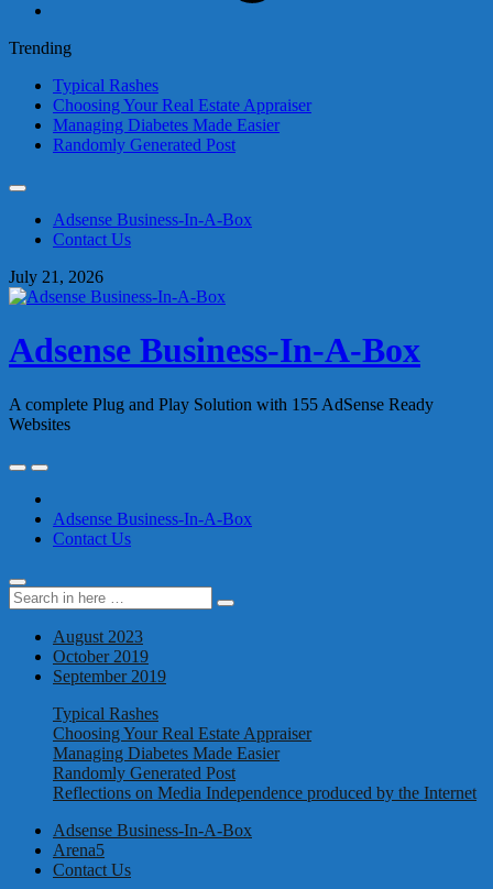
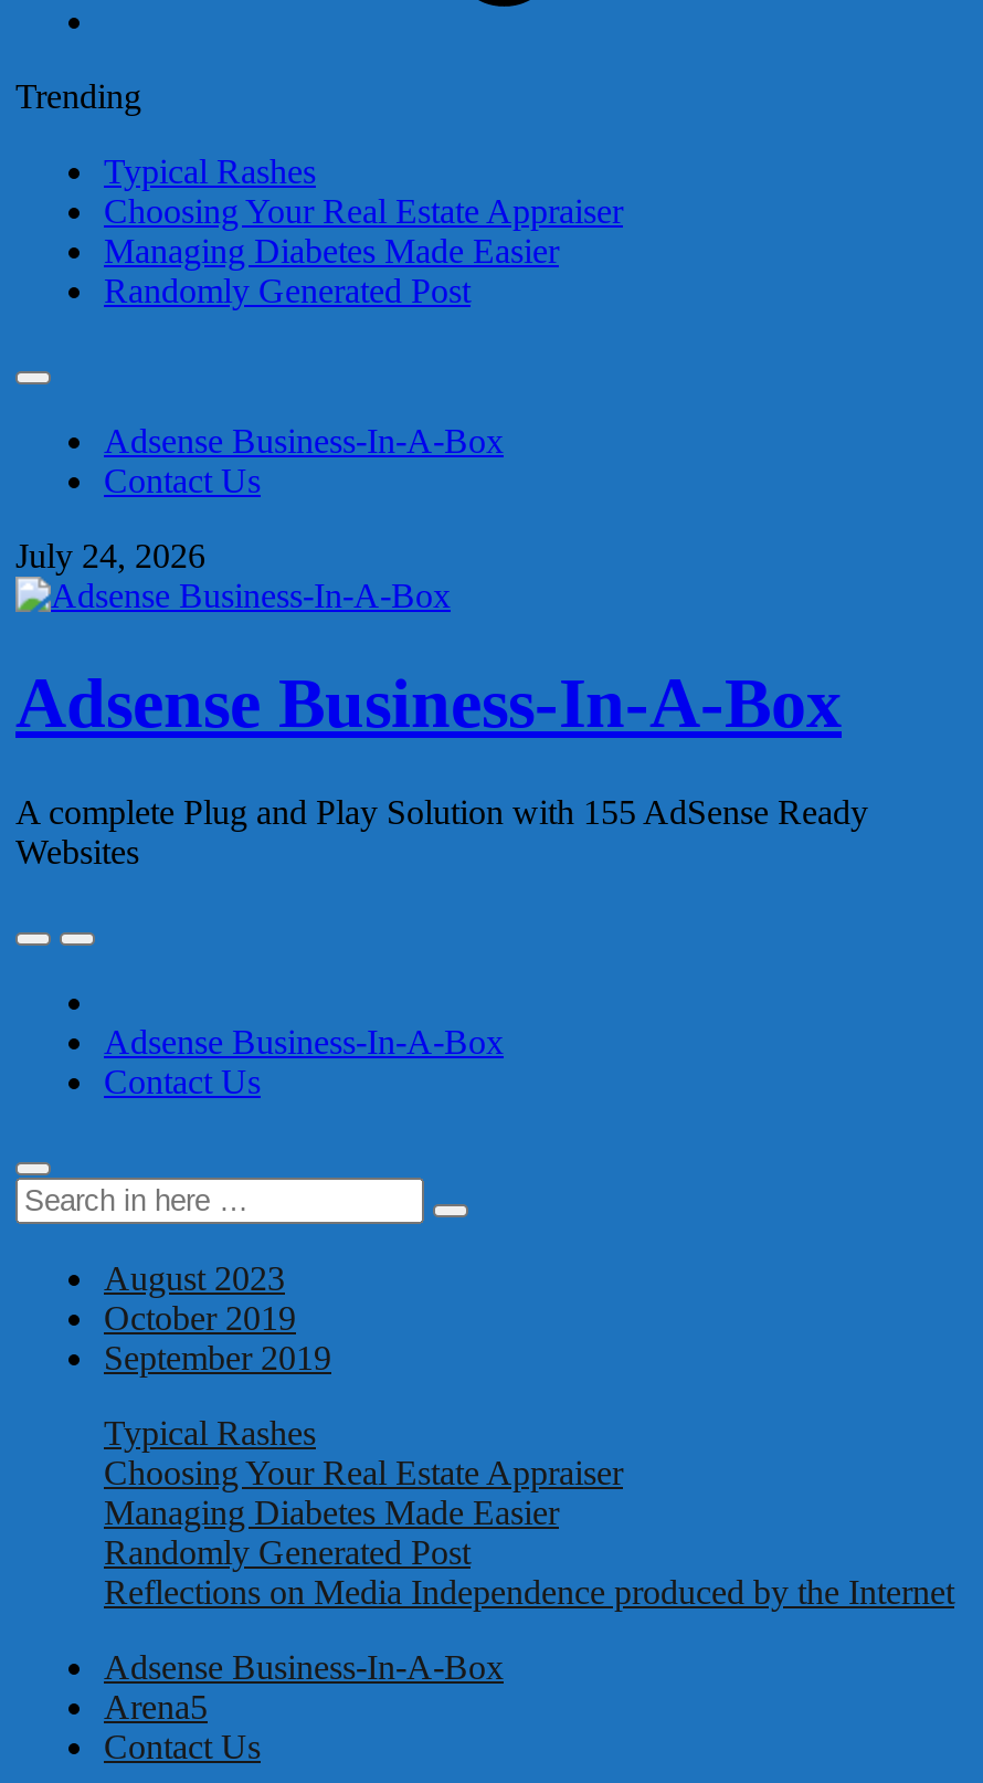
- July 21, 2026
+ July 24, 2026
